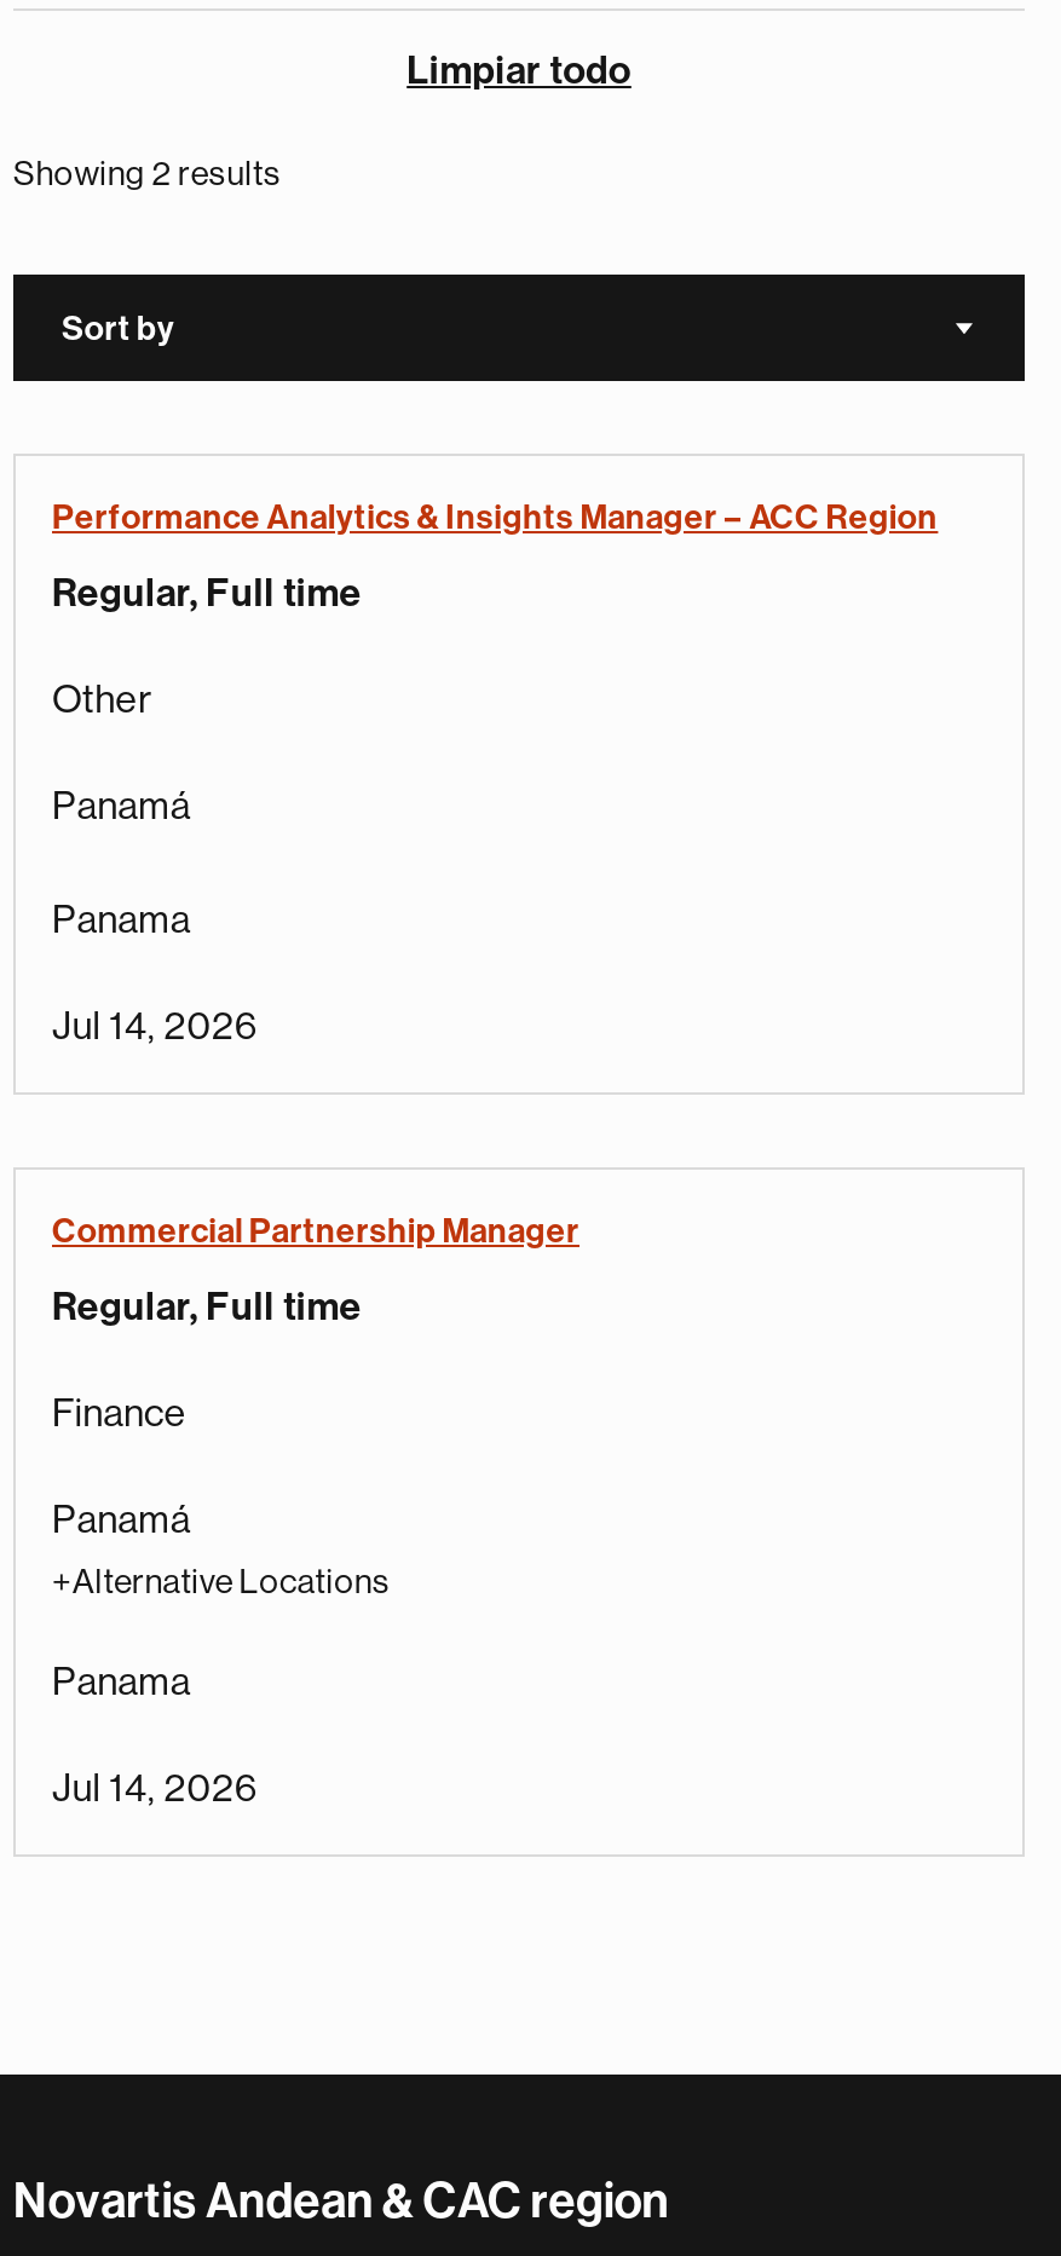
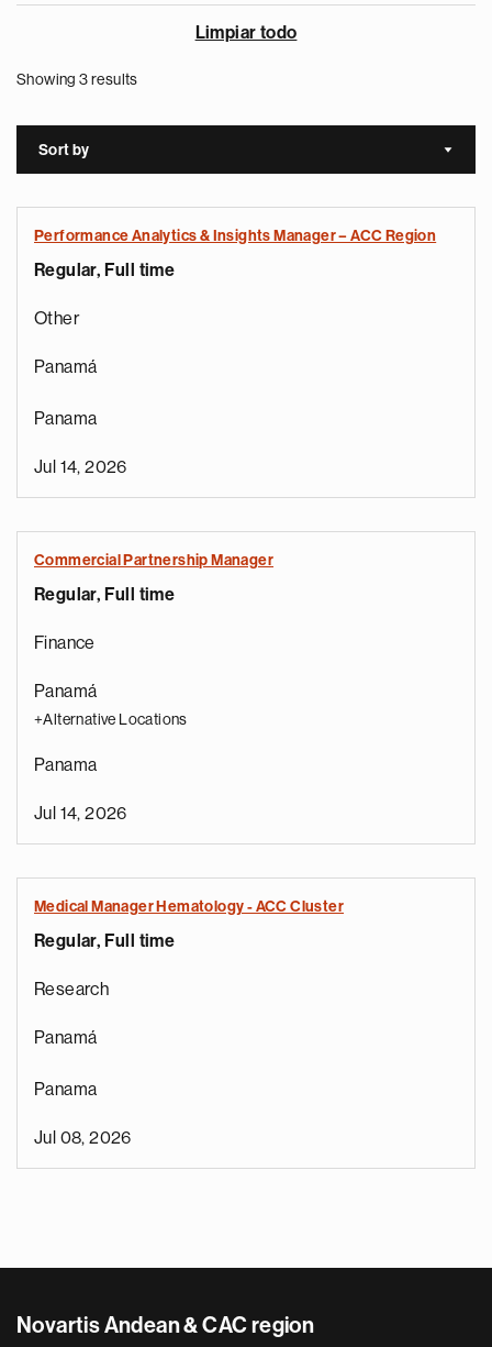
- Showing 2 results
+ Showing 3 results

+ Medical Manager Hematology - ACC Cluster
+ Regular, Full time
+ Research
+ Panamá
+ Panama
+ Jul 08, 2026
